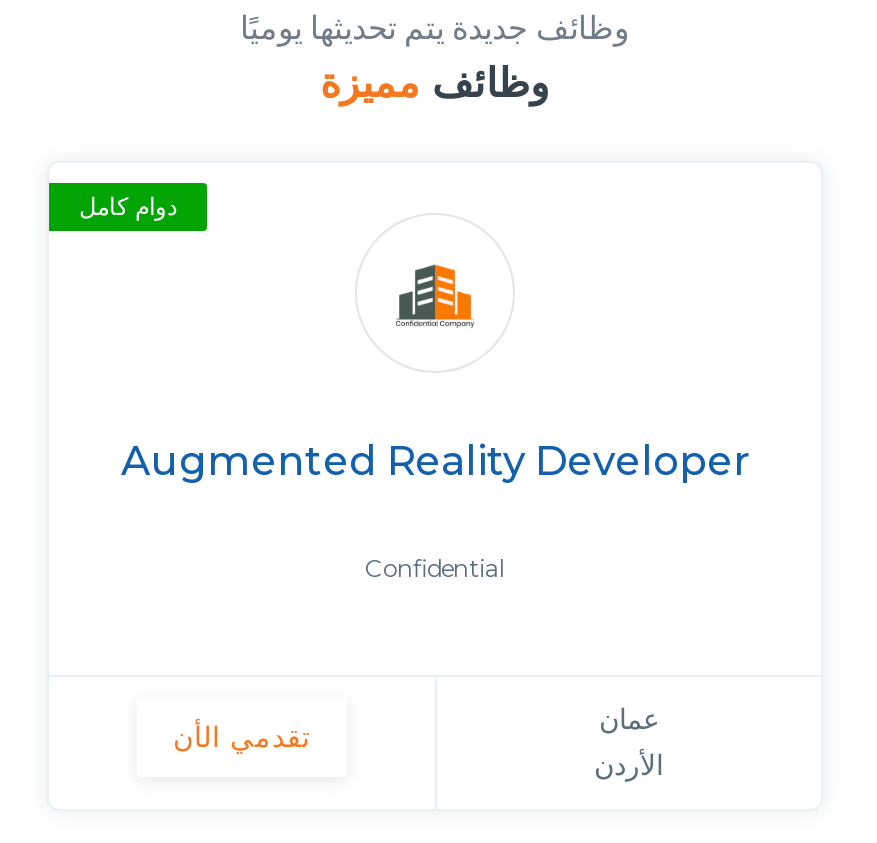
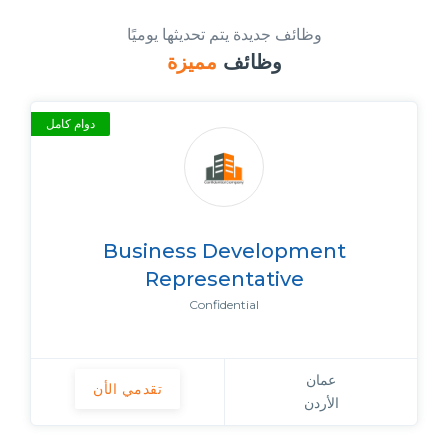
- Augmented Reality Developer
+ Business Development
+ Representative
